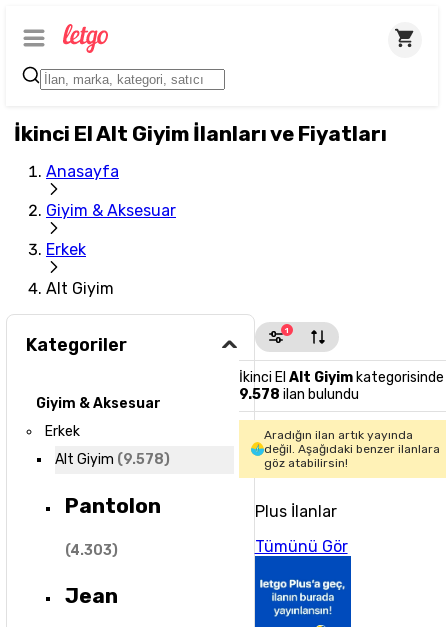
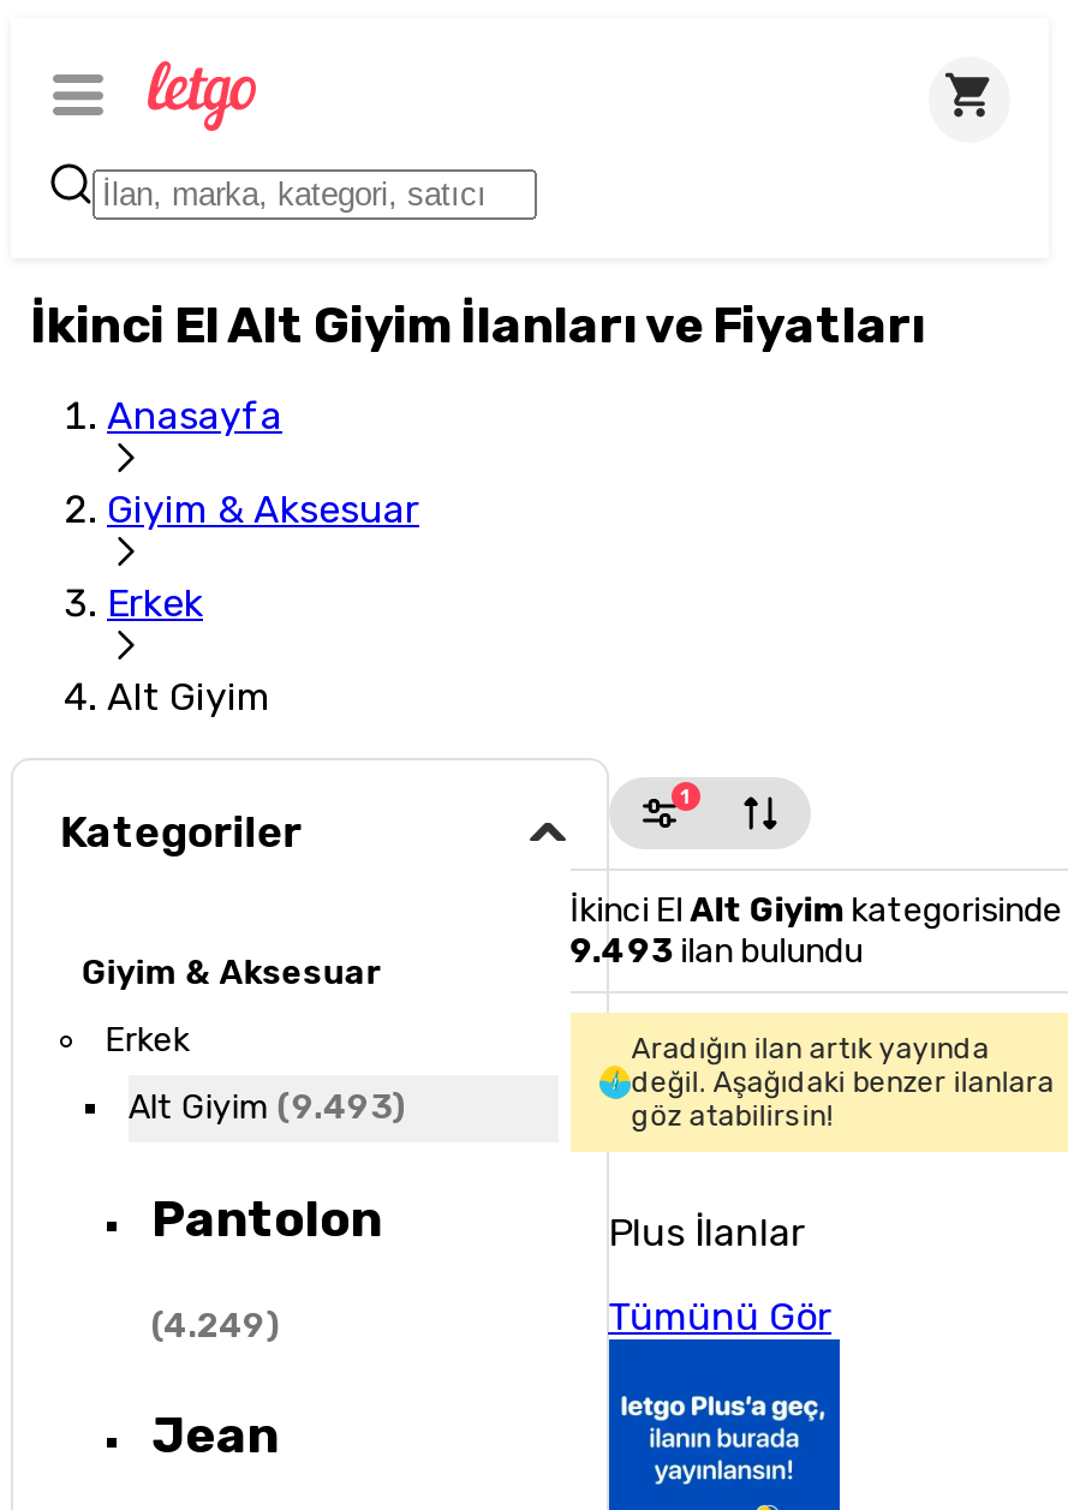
- 9.578 ilan bulundu
+ 9.493 ilan bulundu

- Alt Giyim (9.578)
+ Alt Giyim (9.493)

- (4.303)
+ (4.249)
